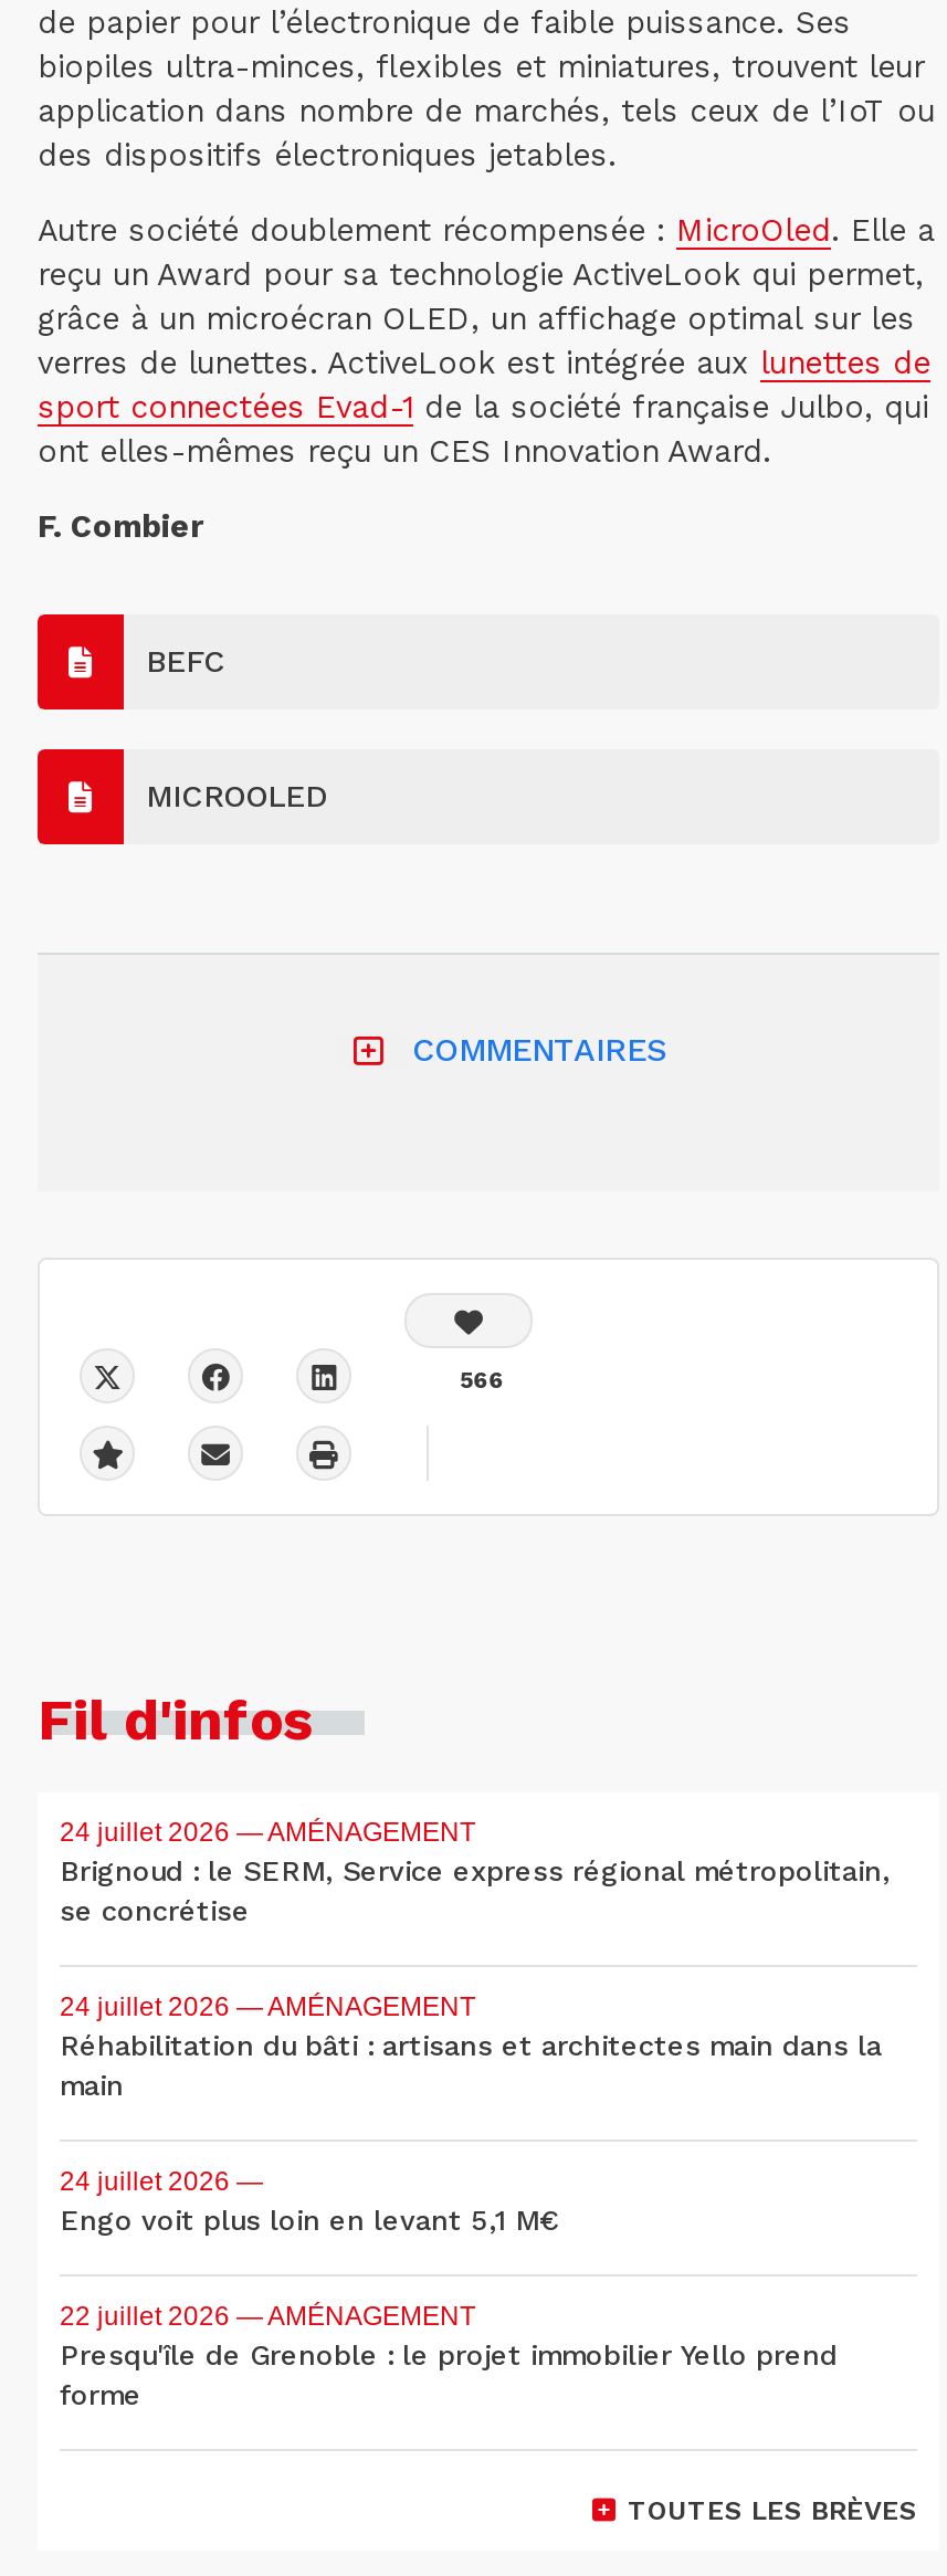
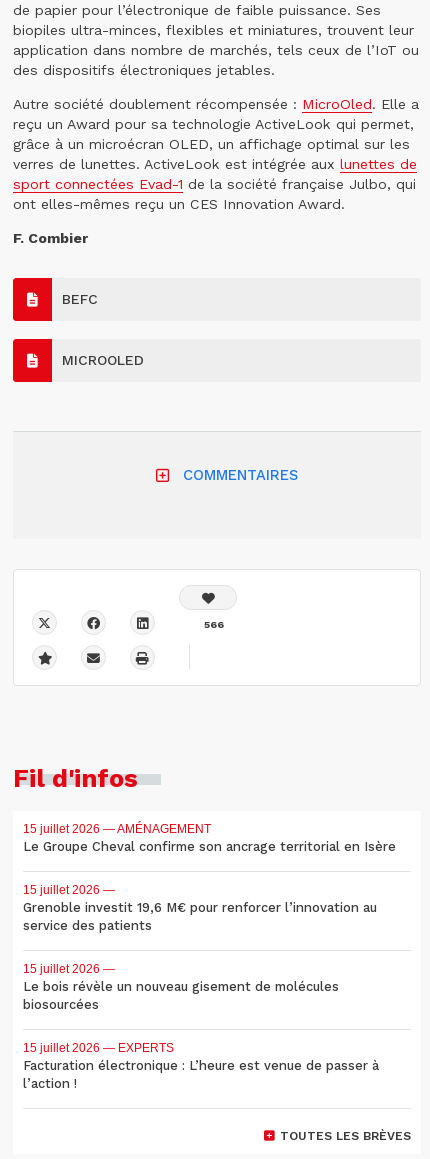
- 24 juillet 2026 — AMÉNAGEMENT
- Brignoud : le SERM, Service express régional métropolitain,
- se concrétise
+ 15 juillet 2026 — AMÉNAGEMENT
+ Le Groupe Cheval confirme son ancrage territorial en Isère

- 24 juillet 2026 — AMÉNAGEMENT
- Réhabilitation du bâti : artisans et architectes main dans la
- main
+ 15 juillet 2026 —
+ Grenoble investit 19,6 M€ pour renforcer l’innovation au
+ service des patients

- 24 juillet 2026 —
- Engo voit plus loin en levant 5,1 M€
+ 15 juillet 2026 —
+ Le bois révèle un nouveau gisement de molécules
+ biosourcées

- 22 juillet 2026 — AMÉNAGEMENT
- Presqu'île de Grenoble : le projet immobilier Yello prend
- forme
+ 15 juillet 2026 — EXPERTS
+ Facturation électronique : L’heure est venue de passer à
+ l’action !
